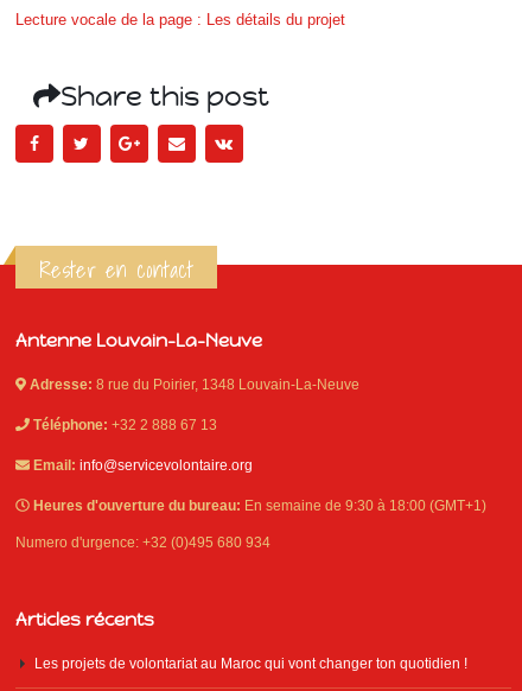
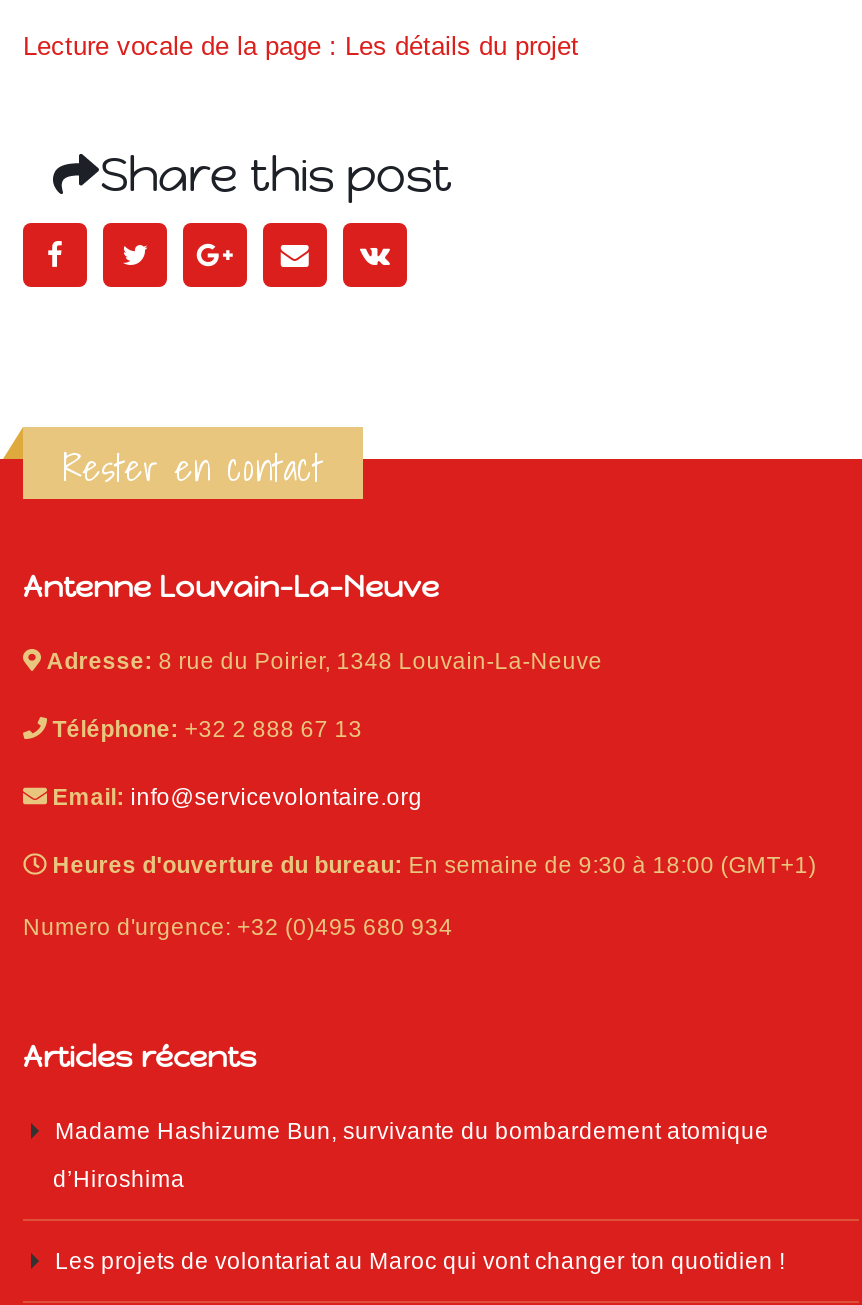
+ Madame Hashizume Bun, survivante du bombardement atomique
+ d’Hiroshima
